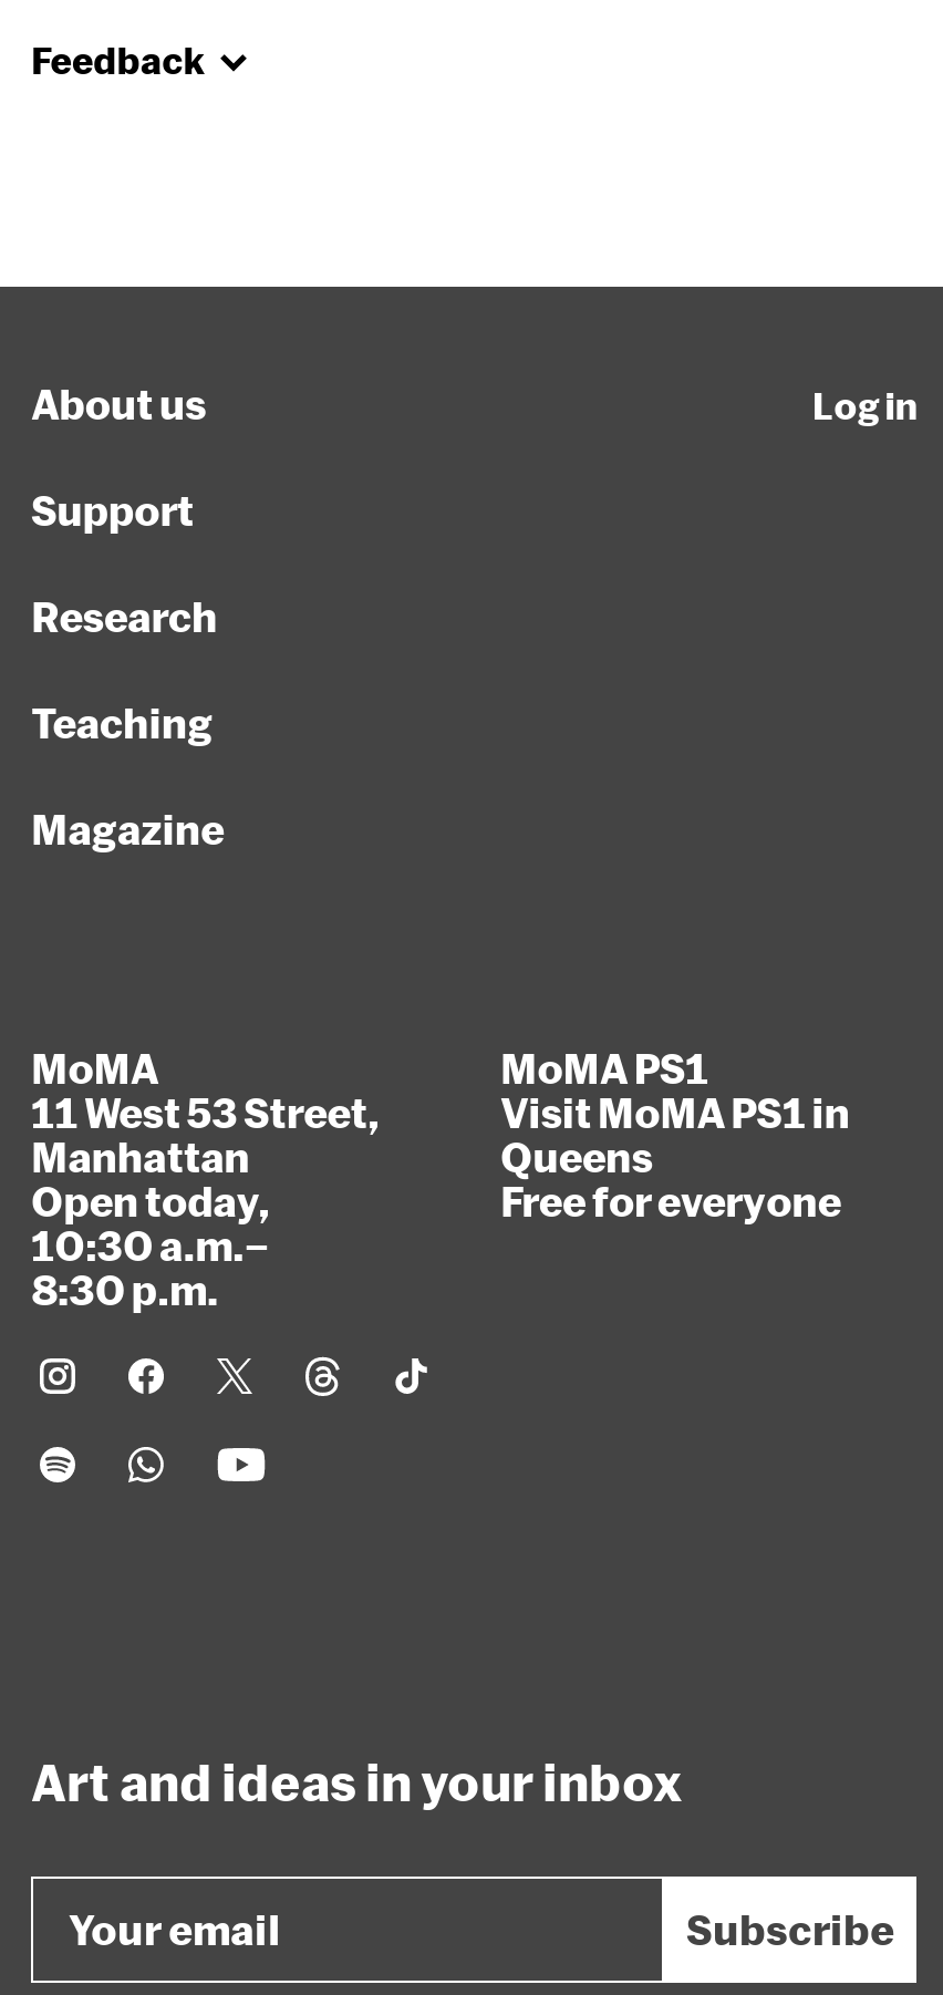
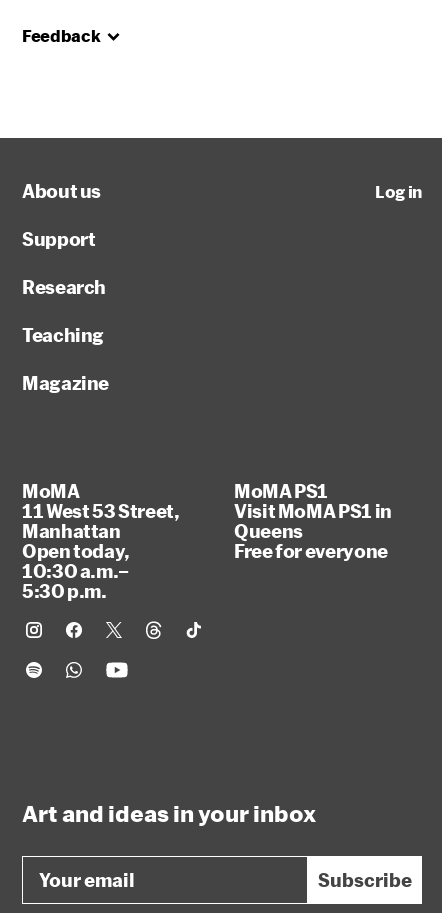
- 8:30 p.m.
+ 5:30 p.m.
